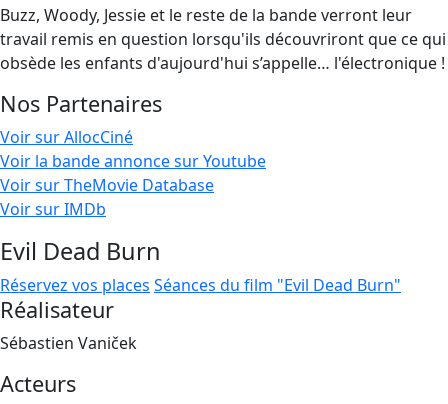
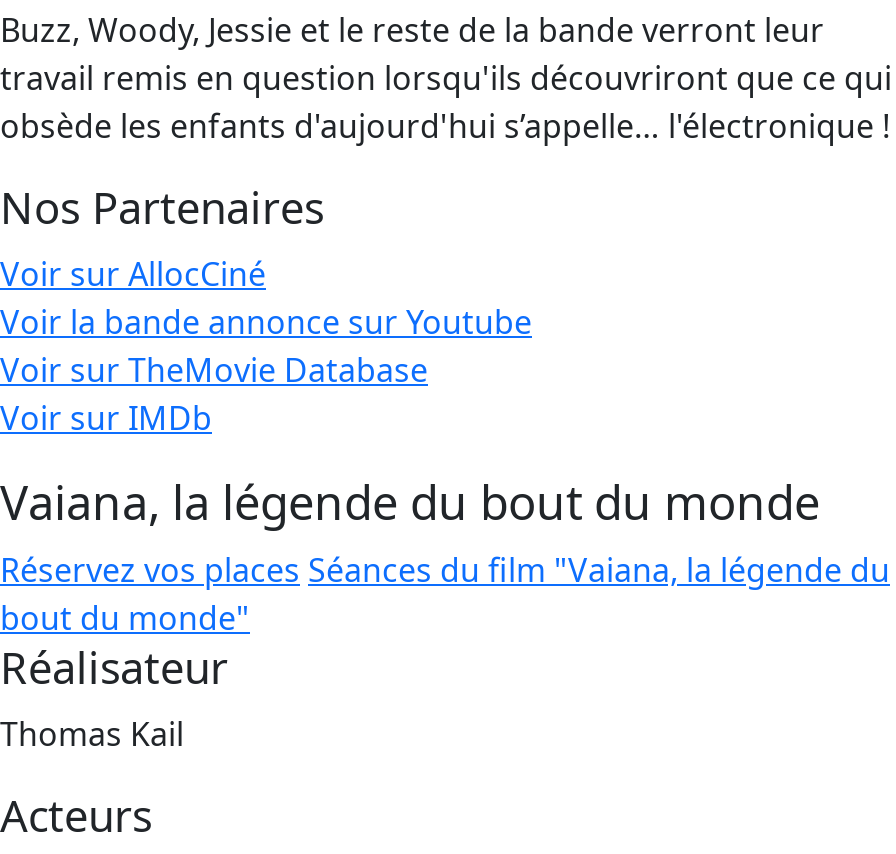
- Evil Dead Burn
- Réservez vos places Séances du film "Evil Dead Burn"
+ Vaiana, la légende du bout du monde
+ Réservez vos places Séances du film "Vaiana, la légende du
+ bout du monde"

- Sébastien Vaniček
+ Thomas Kail
